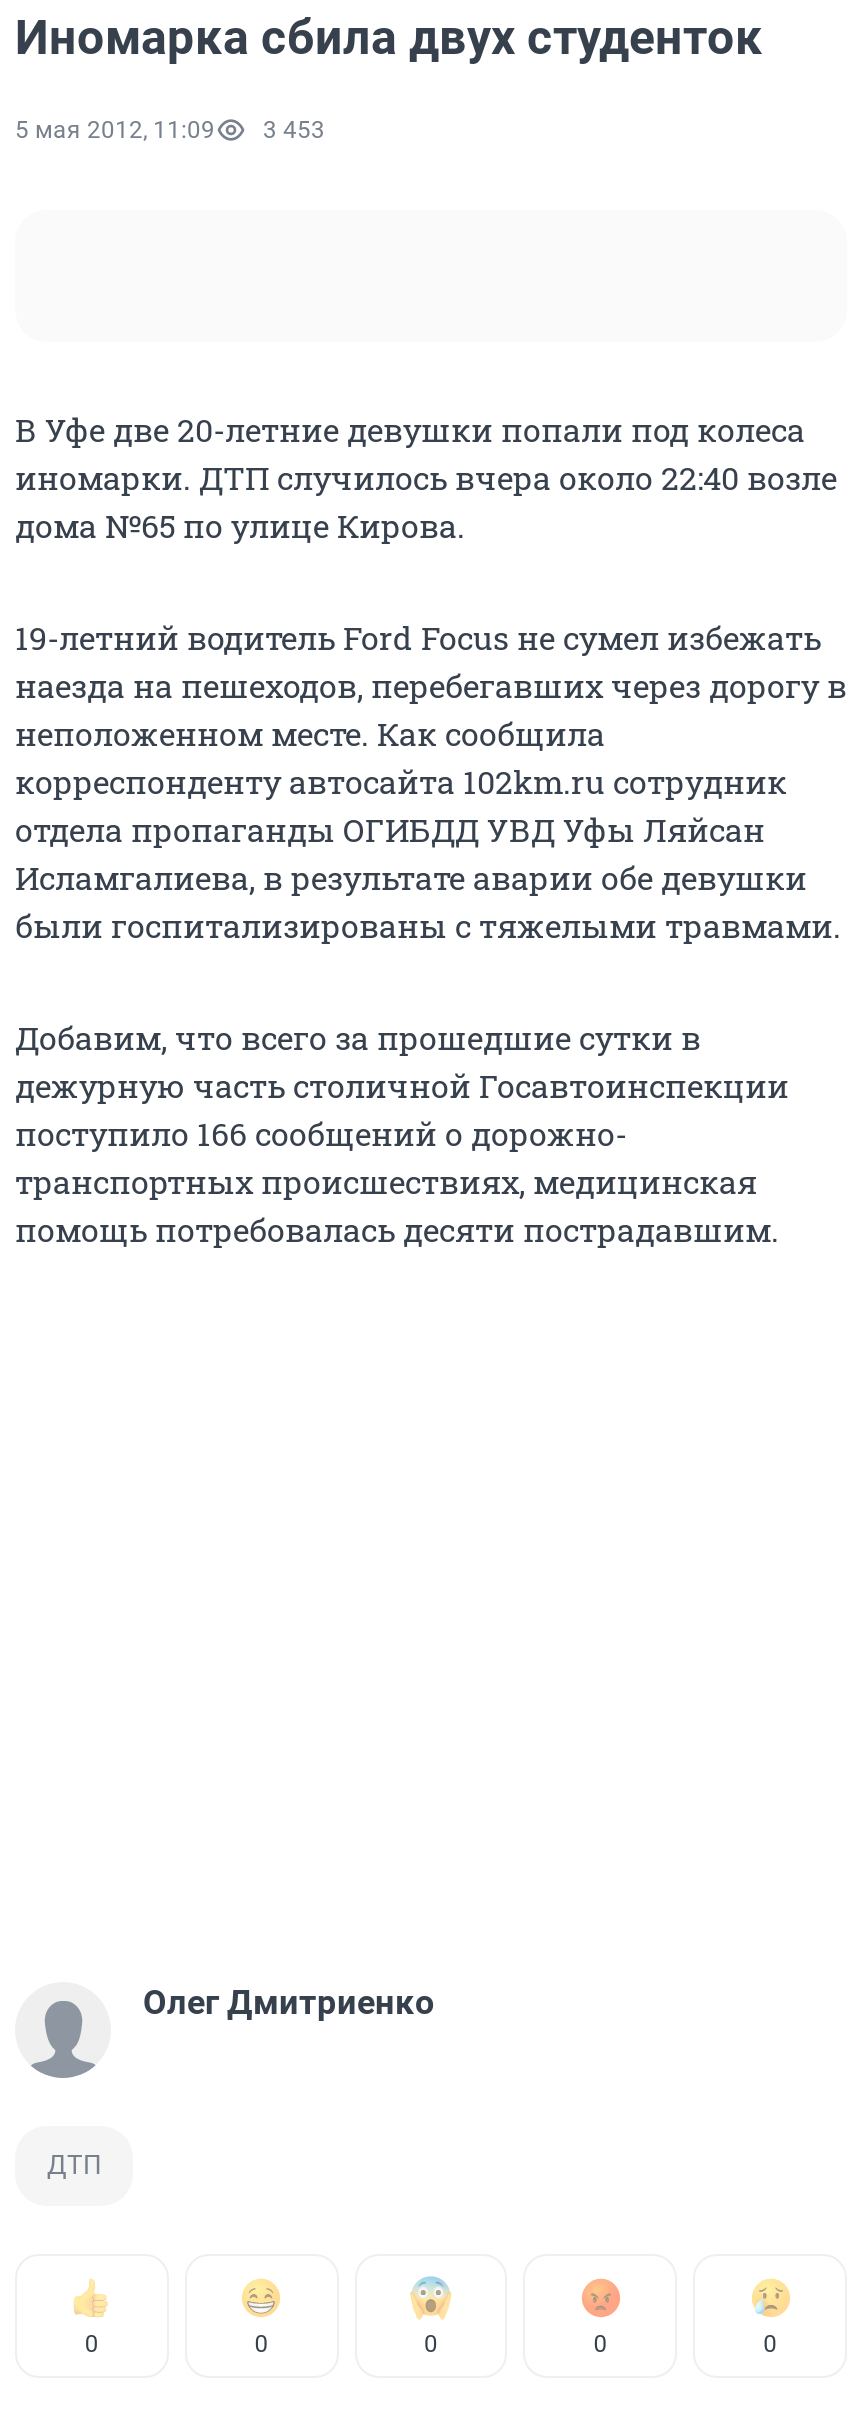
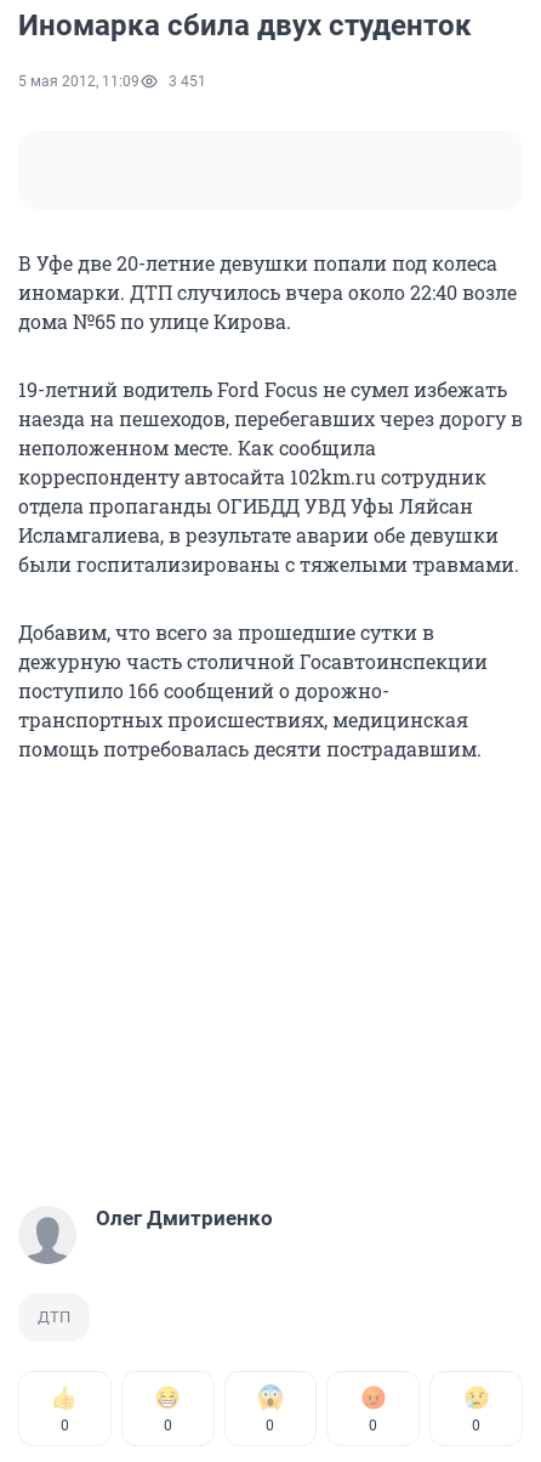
- 5 мая 2012, 11:09 3 453
+ 5 мая 2012, 11:09 3 451
